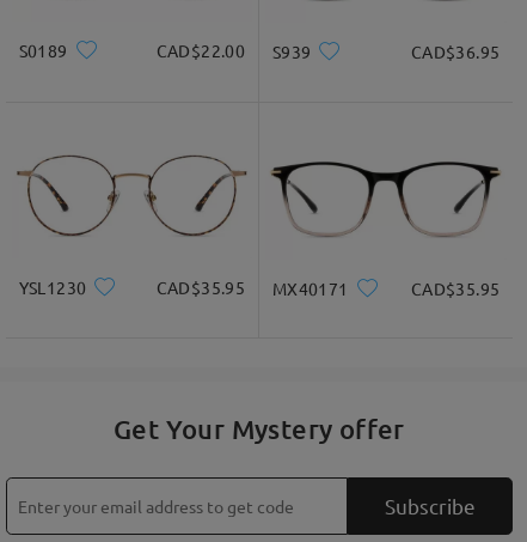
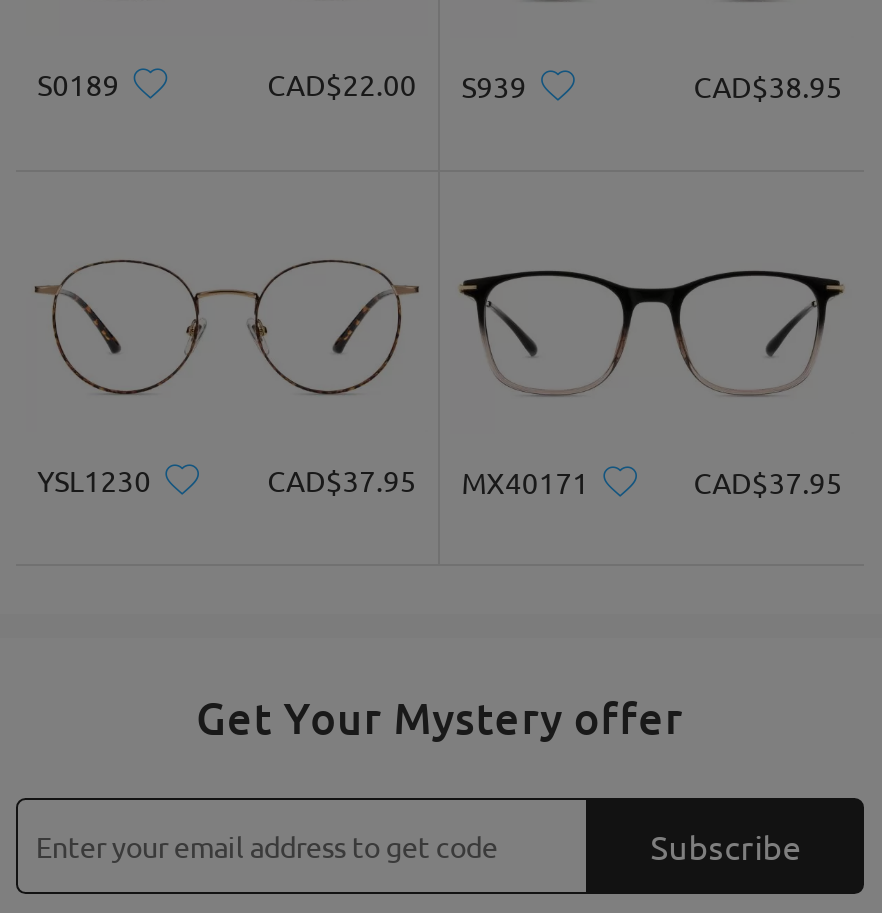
- CAD$36.95
+ CAD$38.95

- CAD$35.95 MX40171
+ CAD$37.95 MX40171

- CAD$35.95
+ CAD$37.95
